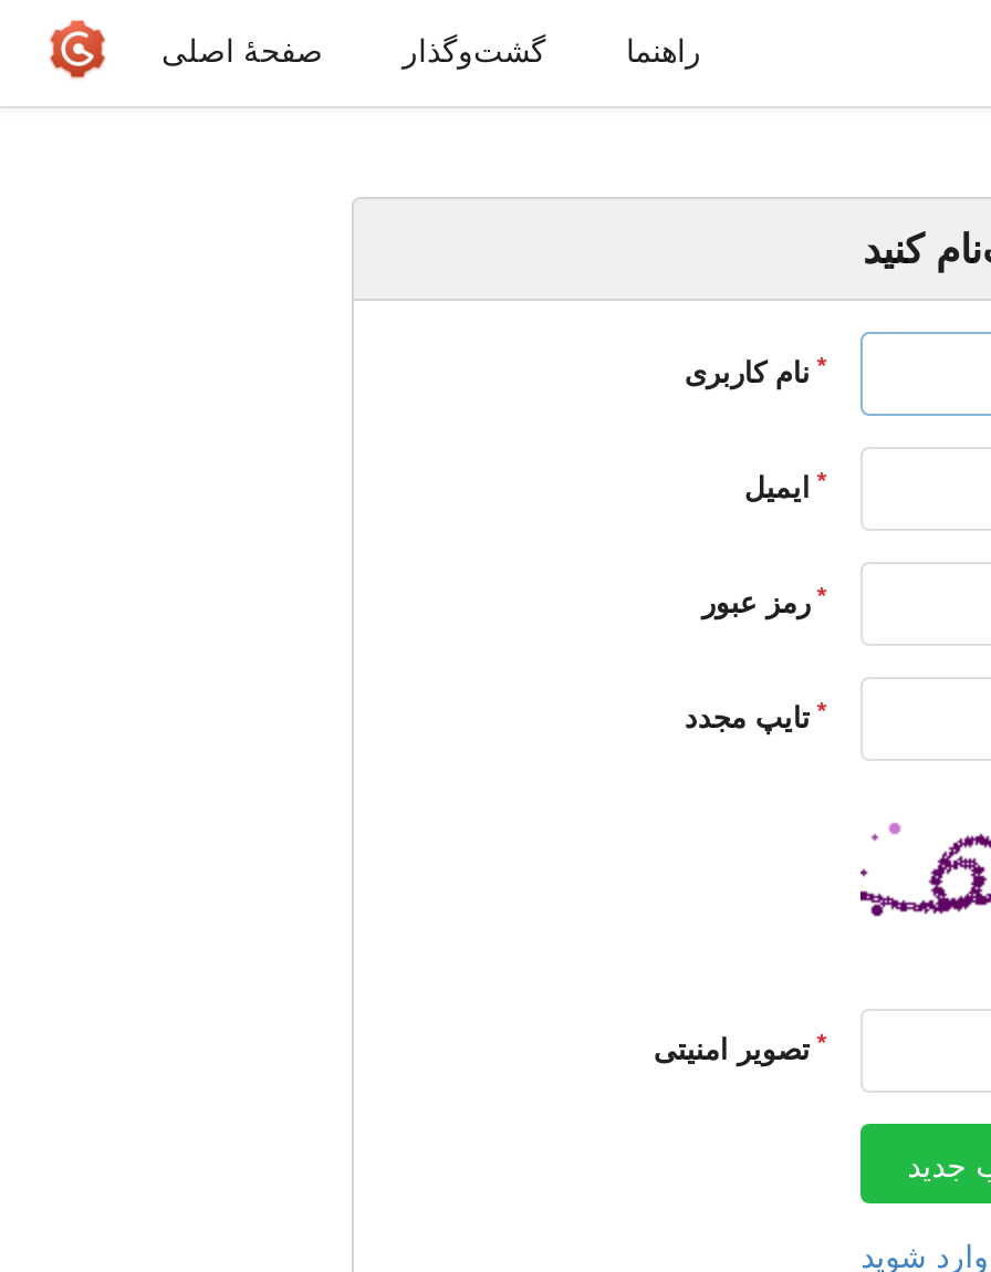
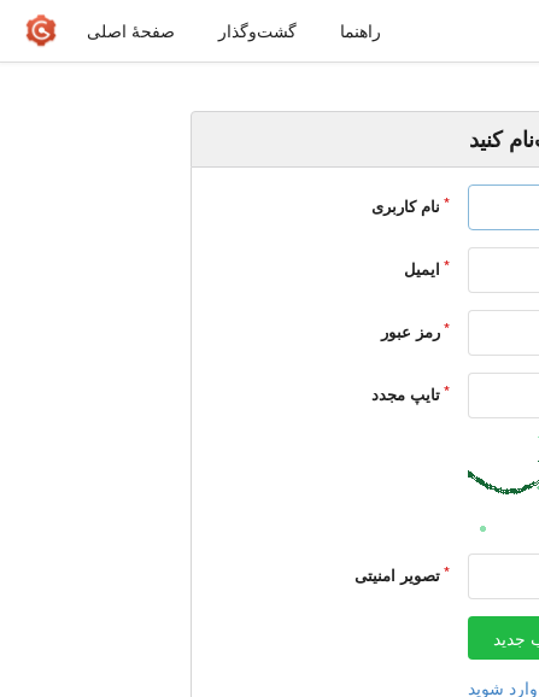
- [image]
+ [image]
